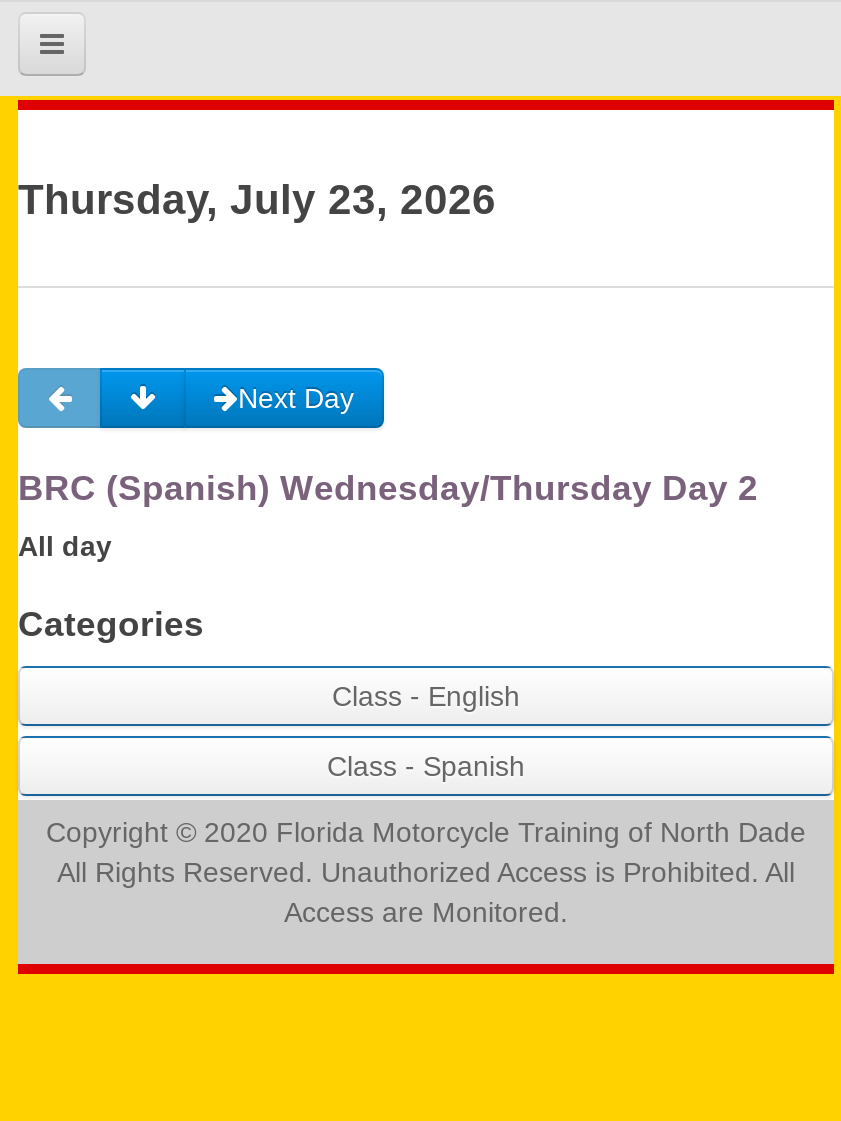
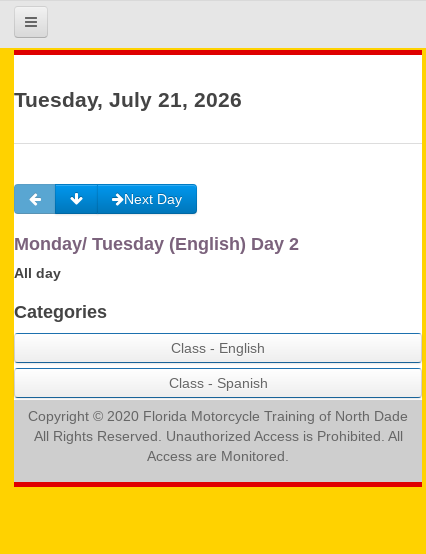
- Thursday, July 23, 2026
+ Tuesday, July 21, 2026

- BRC (Spanish) Wednesday/Thursday Day 2
+ Monday/ Tuesday (English) Day 2
